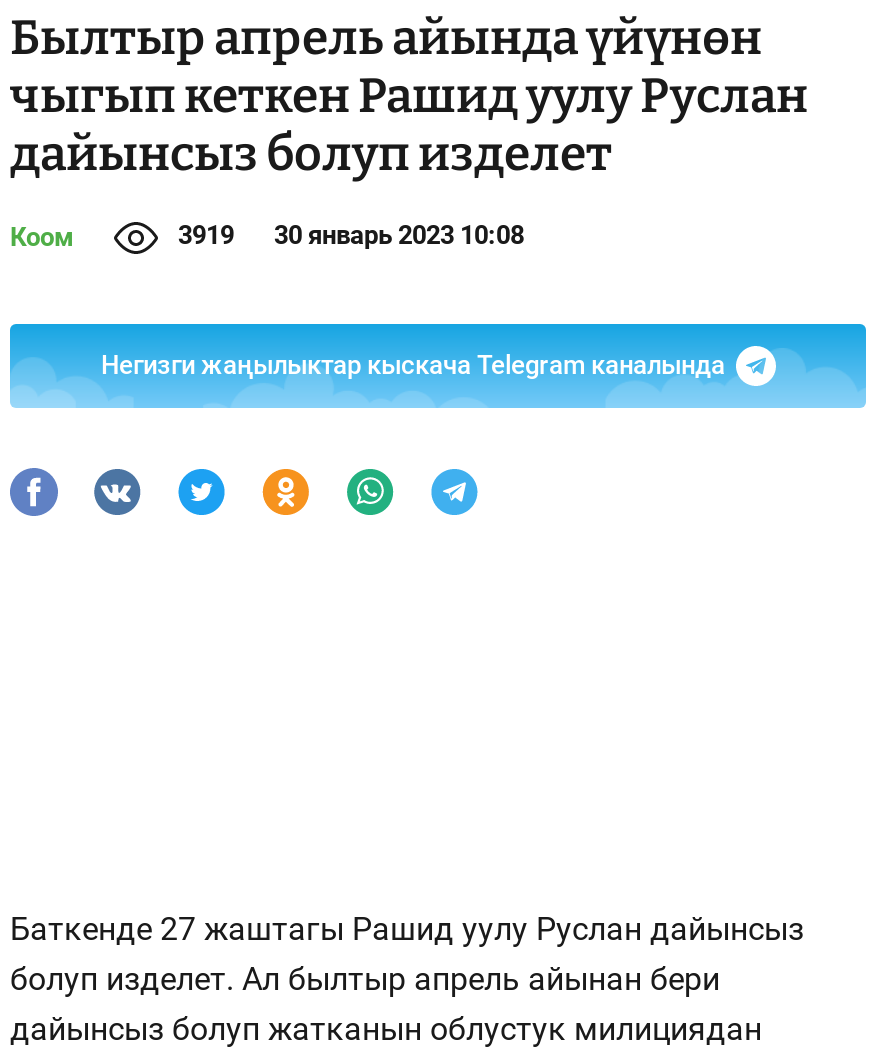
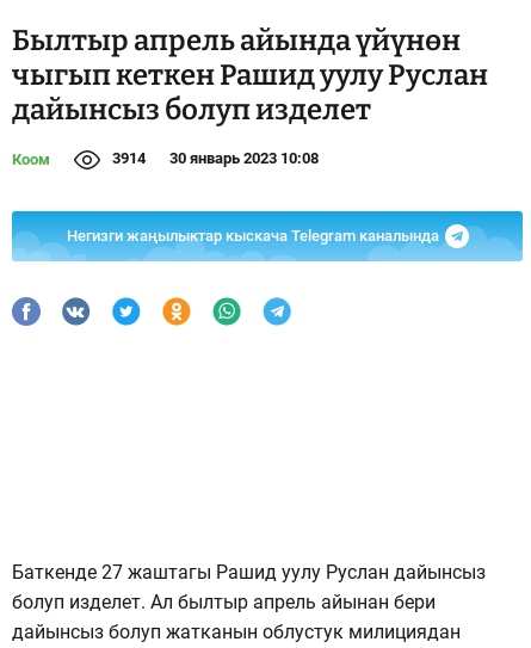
- 3919 30 январь 2023 10:08
+ 3914 30 январь 2023 10:08
